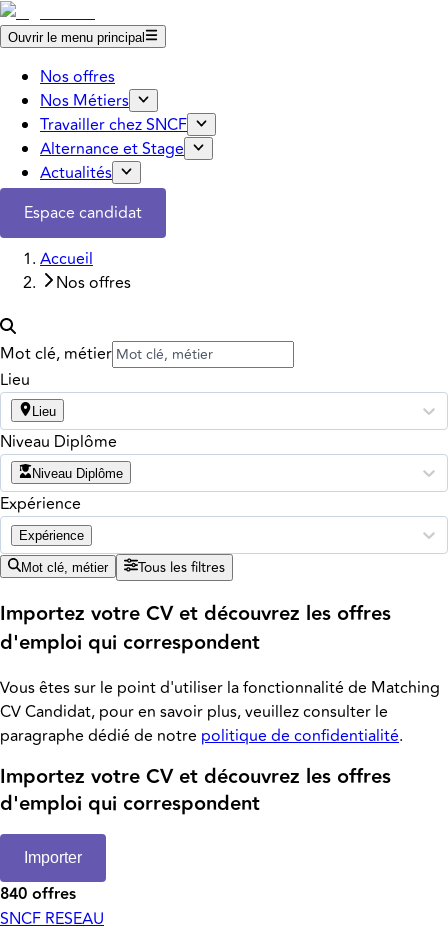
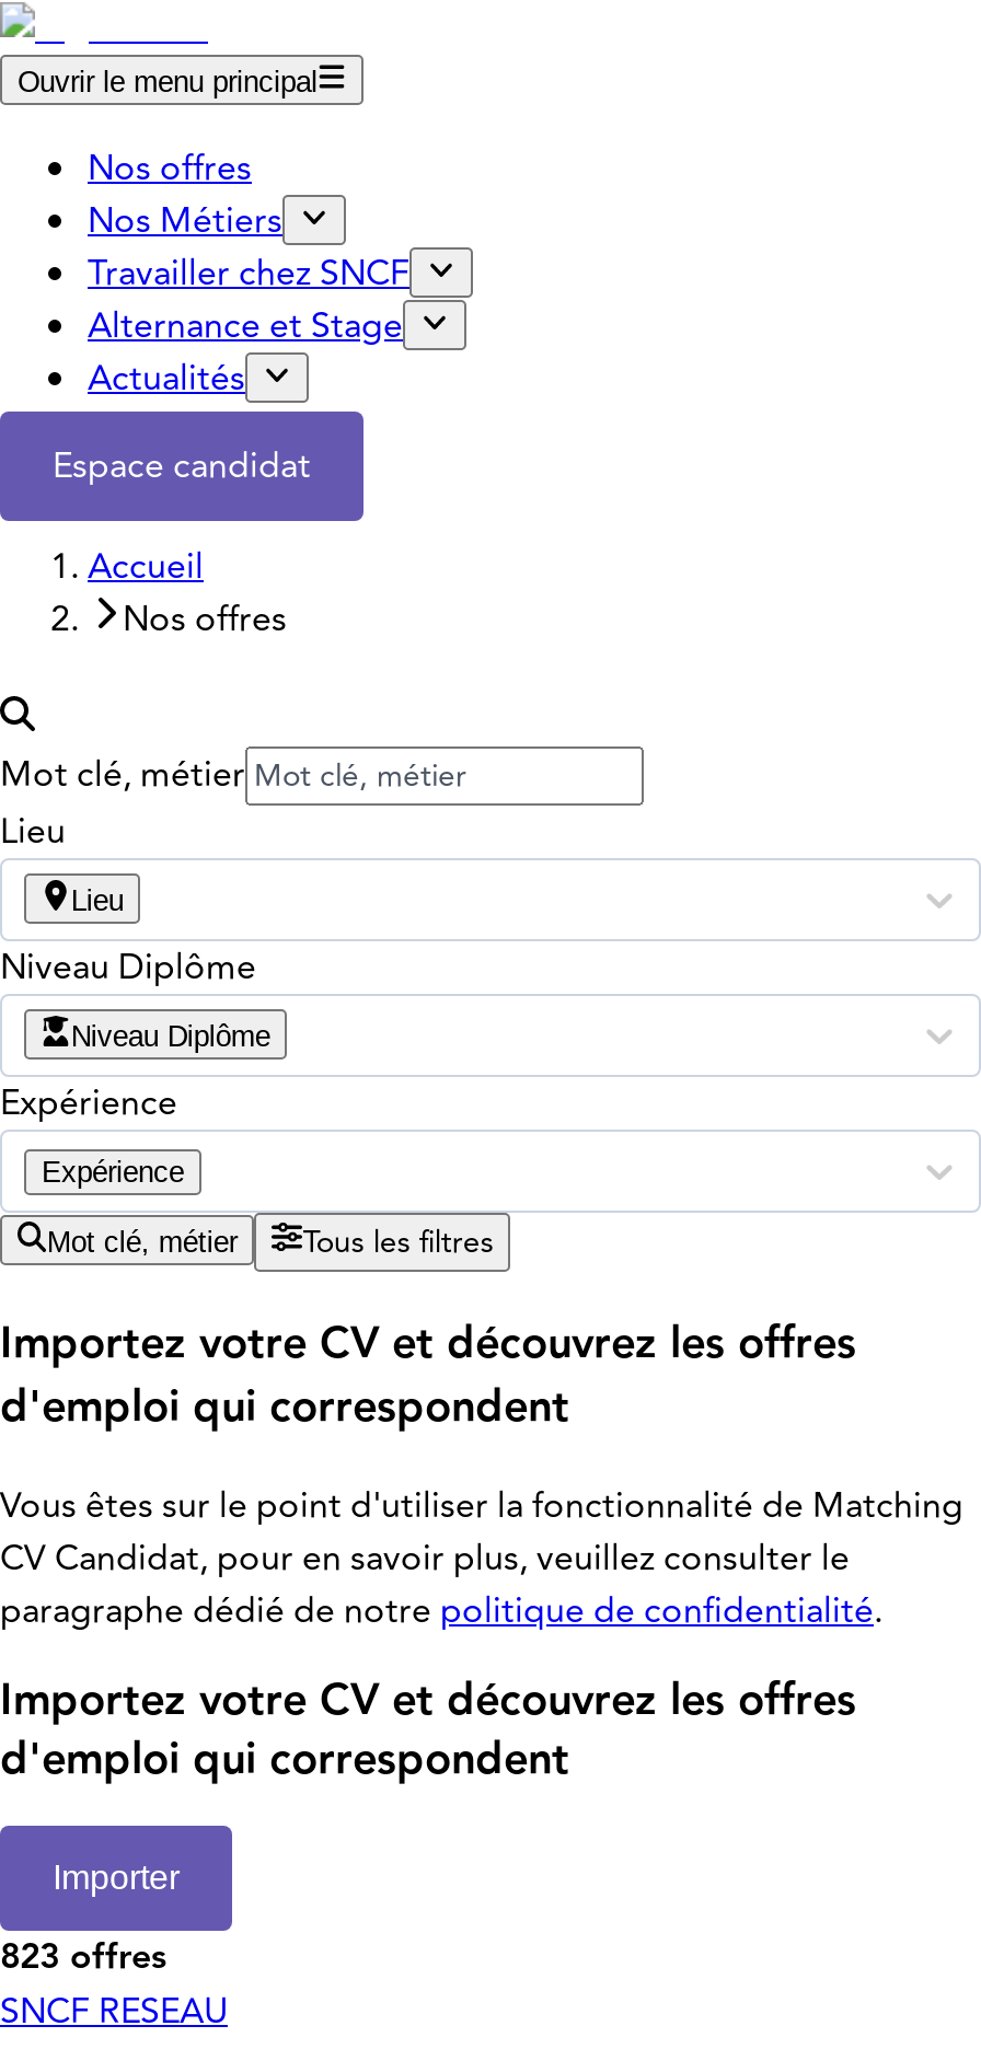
- 840 offres
+ 823 offres
